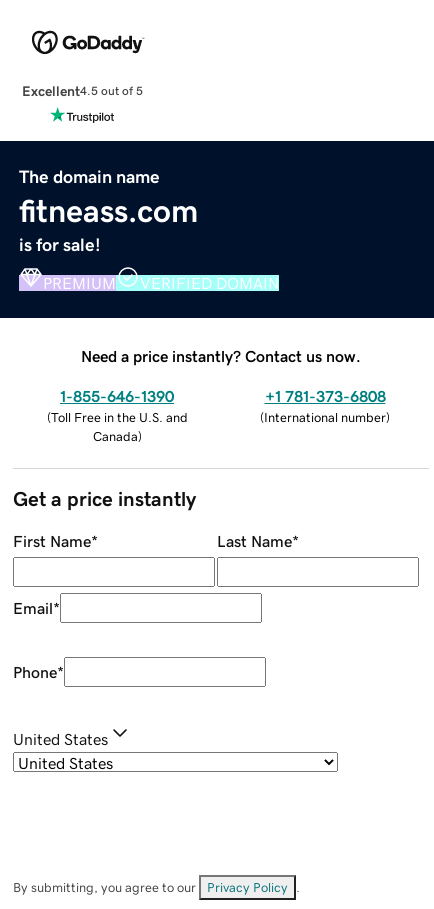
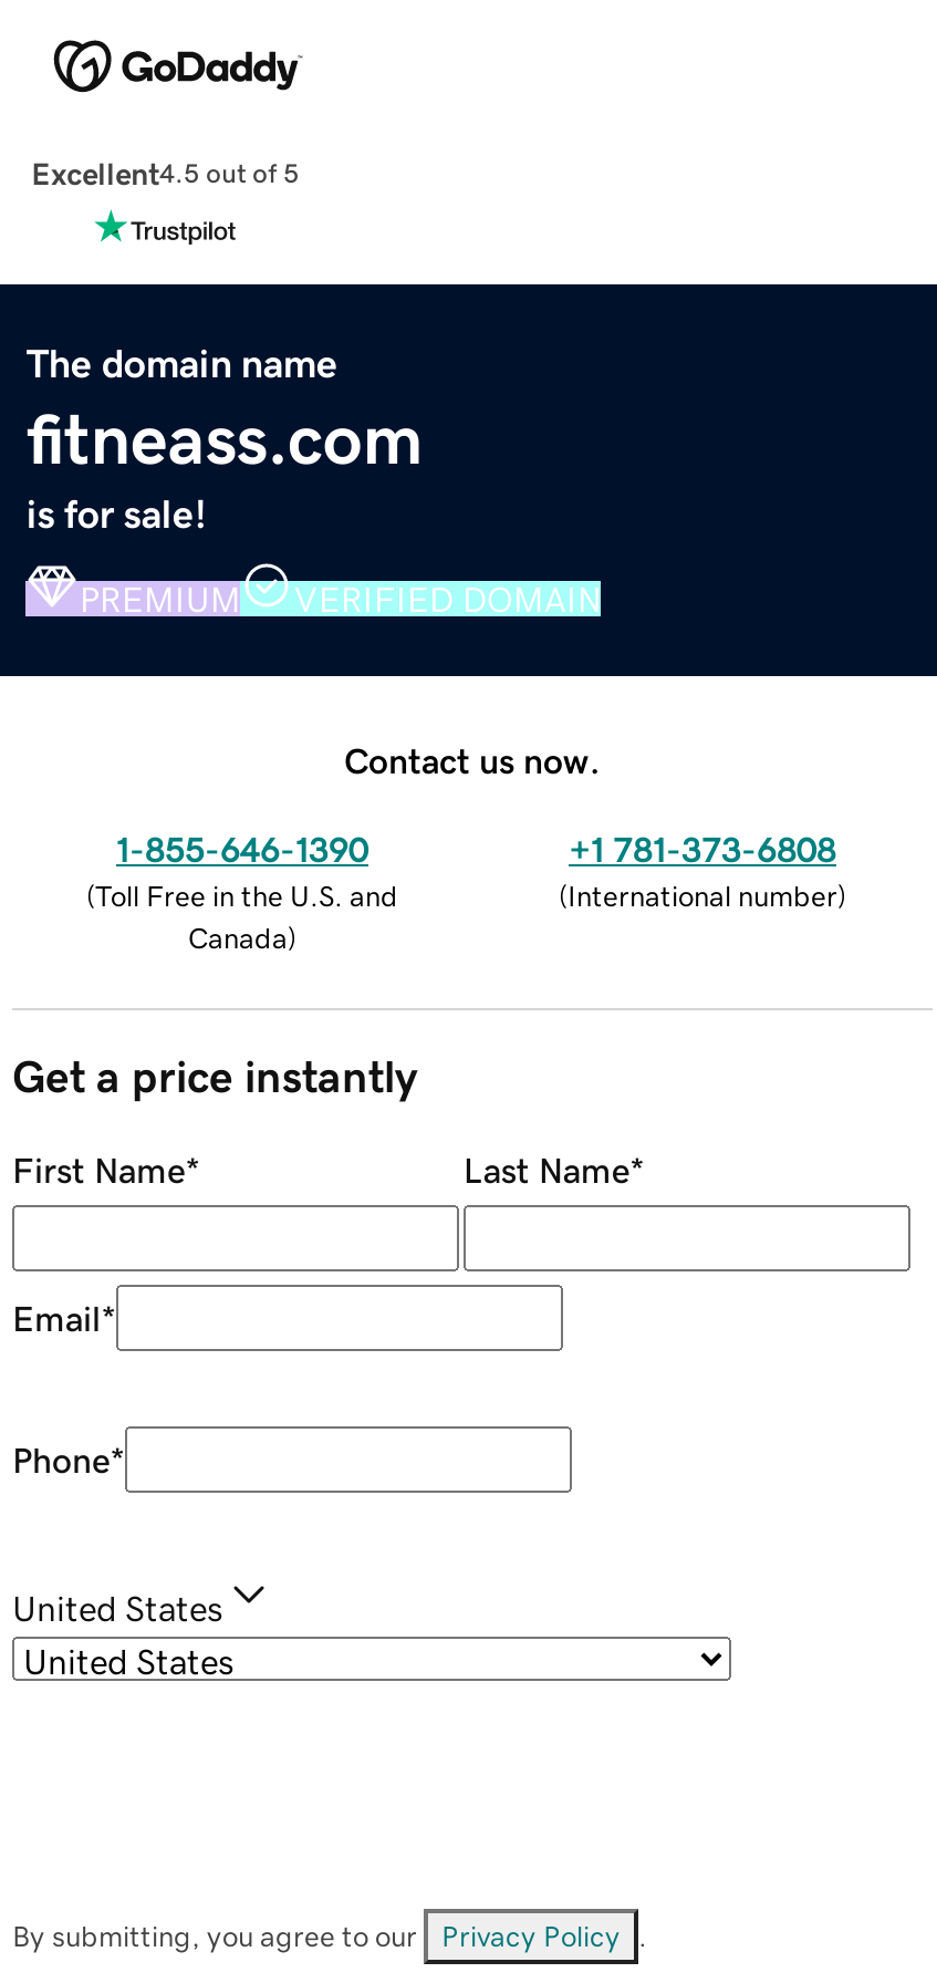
- Need a price instantly? Contact us now.
+ Contact us now.
